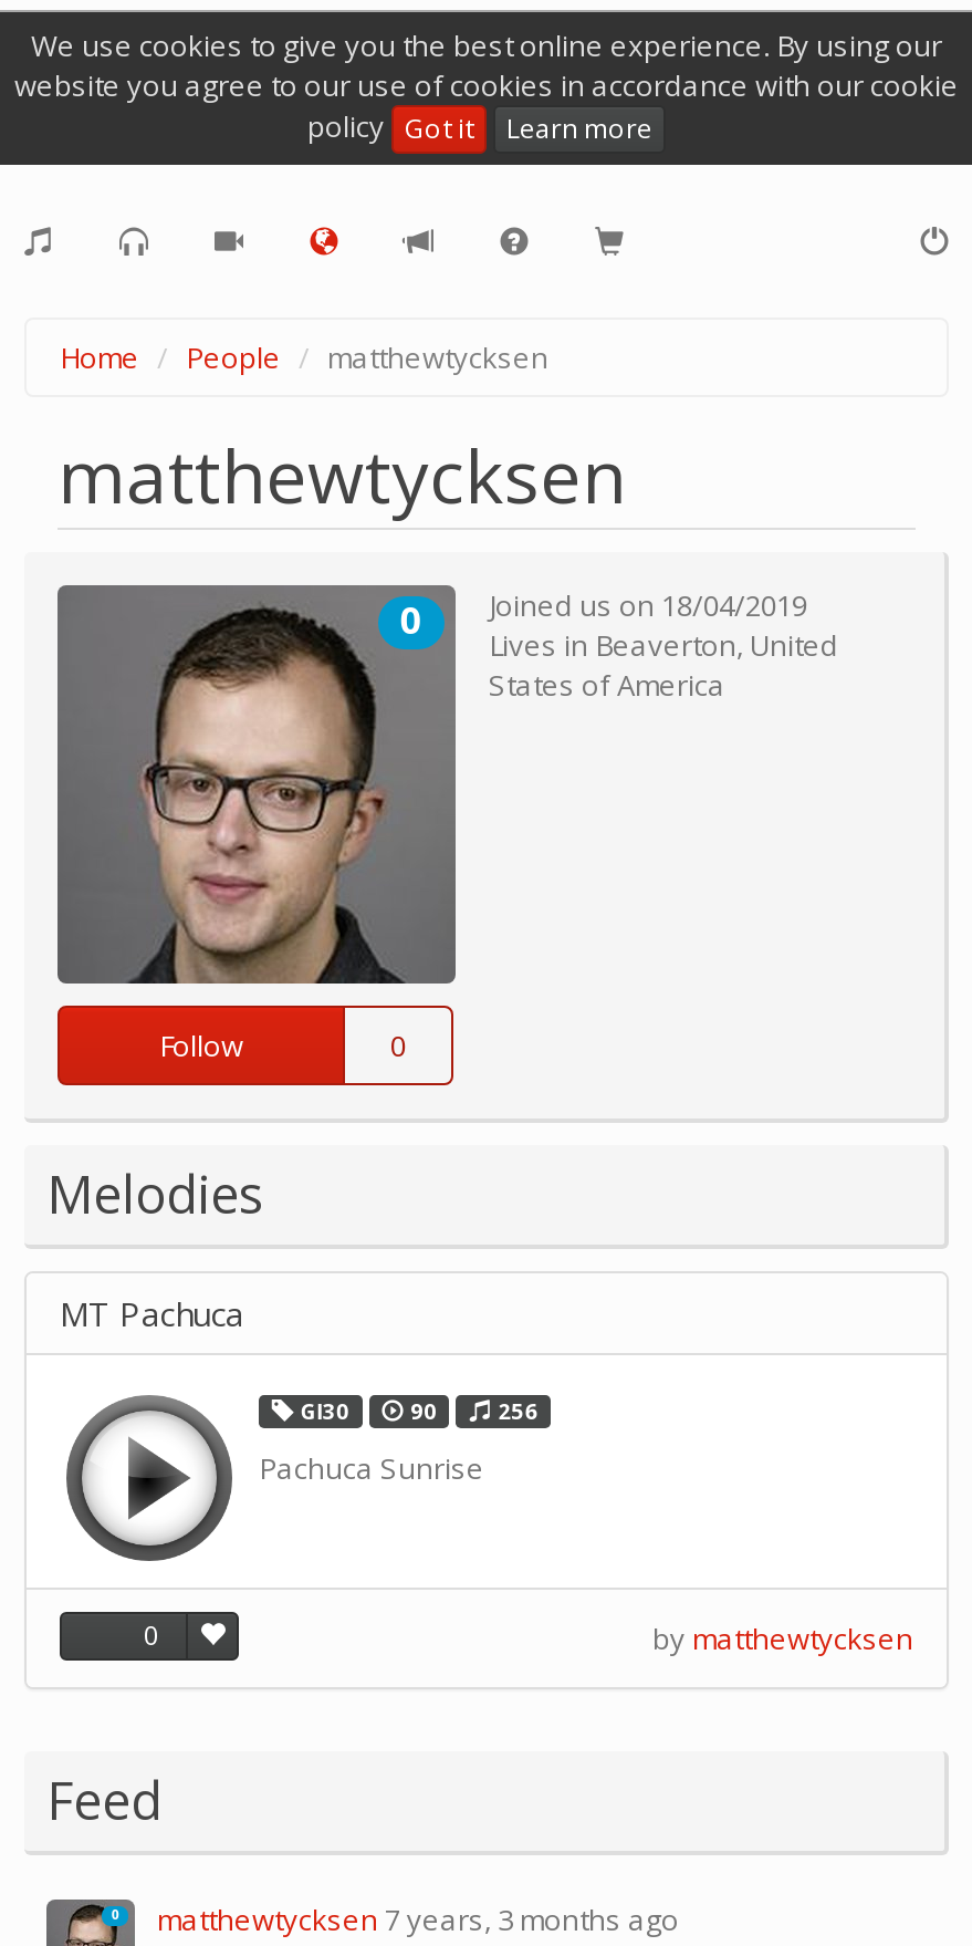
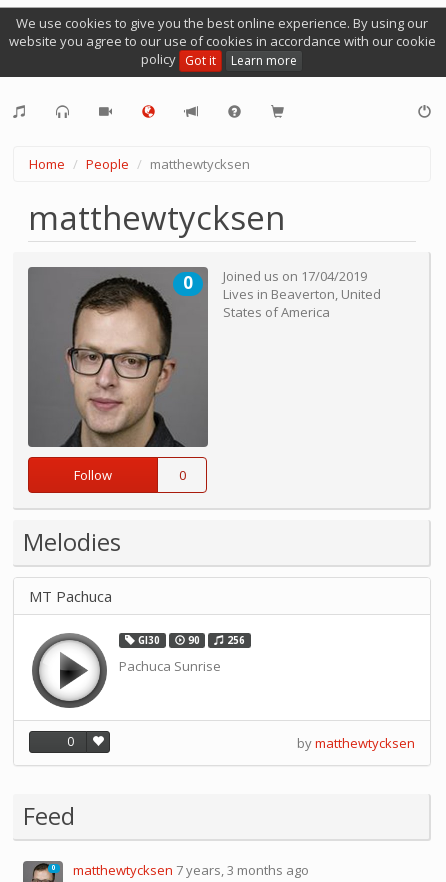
- 0 Joined us on 18/04/2019 Lives in Beaverton, United
+ 0 Joined us on 17/04/2019 Lives in Beaverton, United
